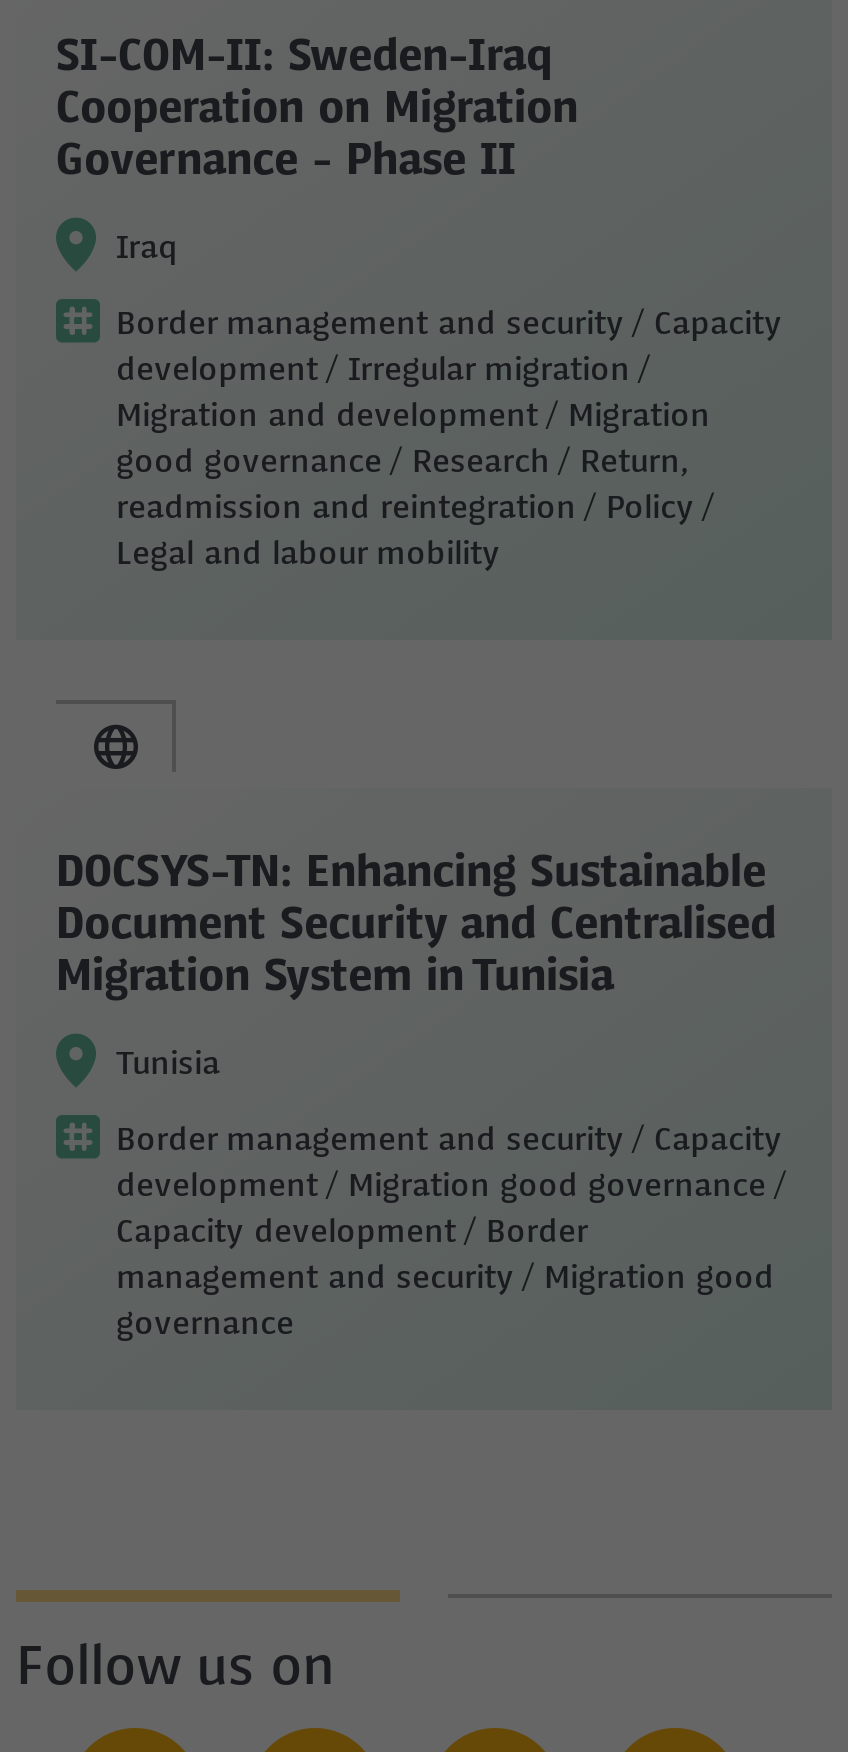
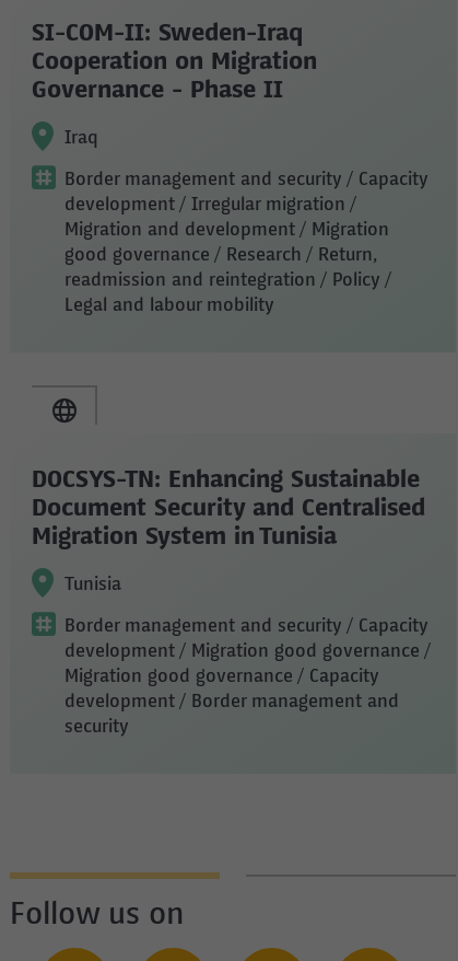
- Capacity development / Border
- management and security / Migration good
- governance
+ Migration good governance / Capacity
+ development / Border management and
+ security
